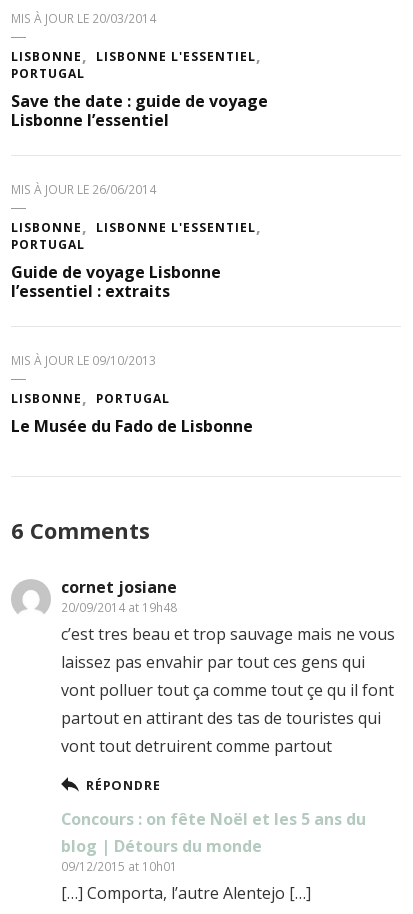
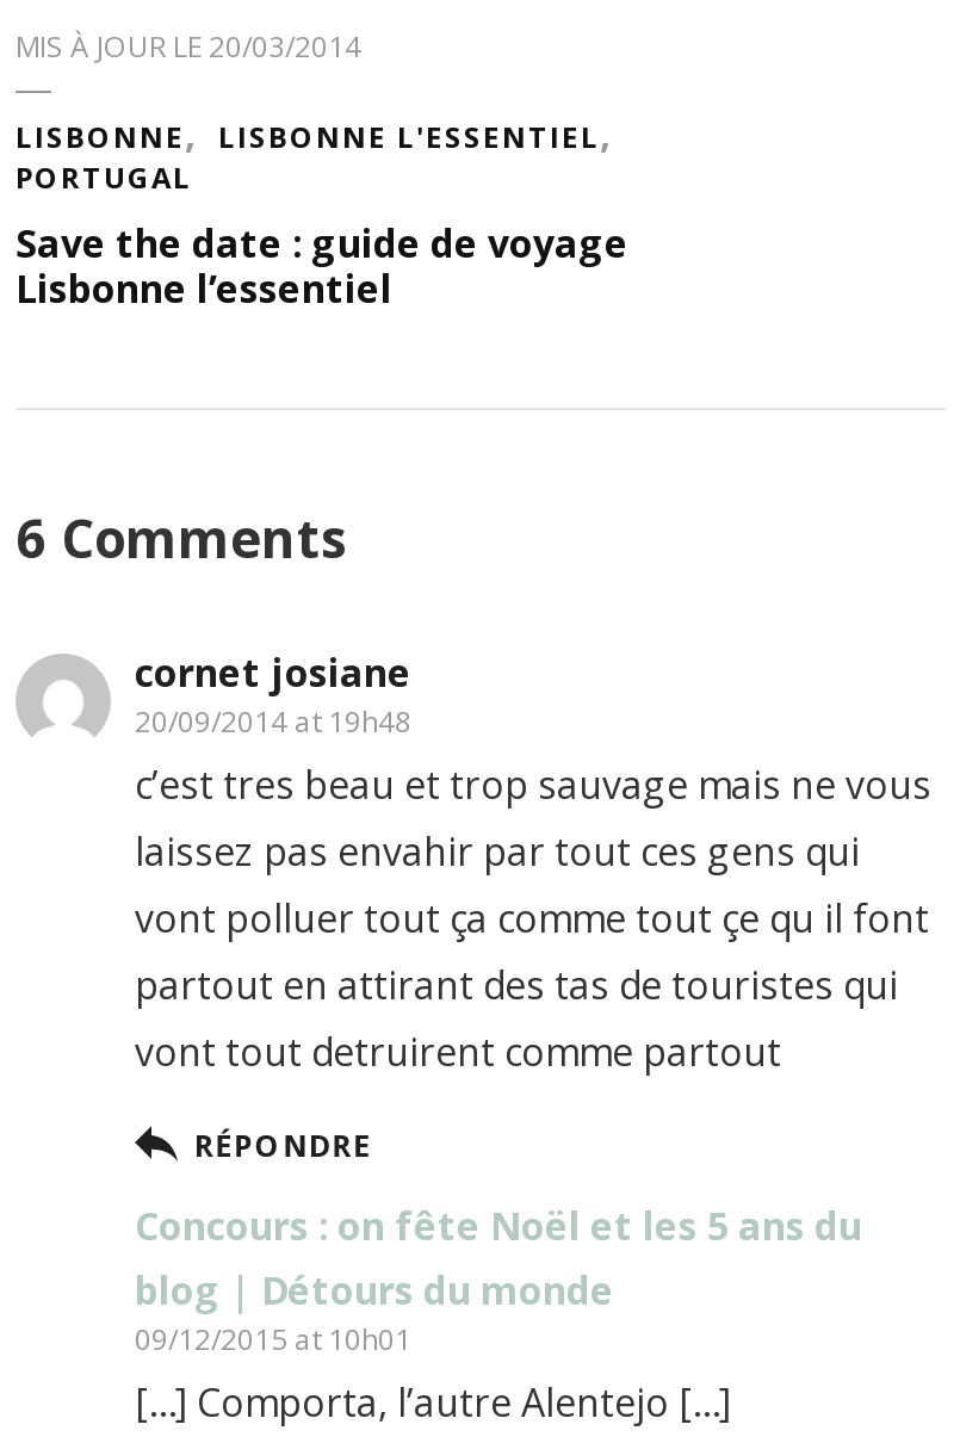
- MIS À JOUR LE 26/06/2014
- LISBONNE
- LISBONNE L'ESSENTIEL
- PORTUGAL
- Guide de voyage Lisbonne
- l’essentiel : extraits
- MIS À JOUR LE 09/10/2013
- LISBONNE
- PORTUGAL
- Le Musée du Fado de Lisbonne
